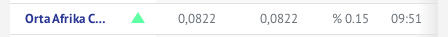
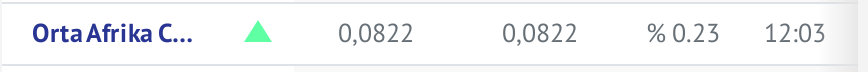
- % 0.15
+ % 0.23

- 09:51
+ 12:03
